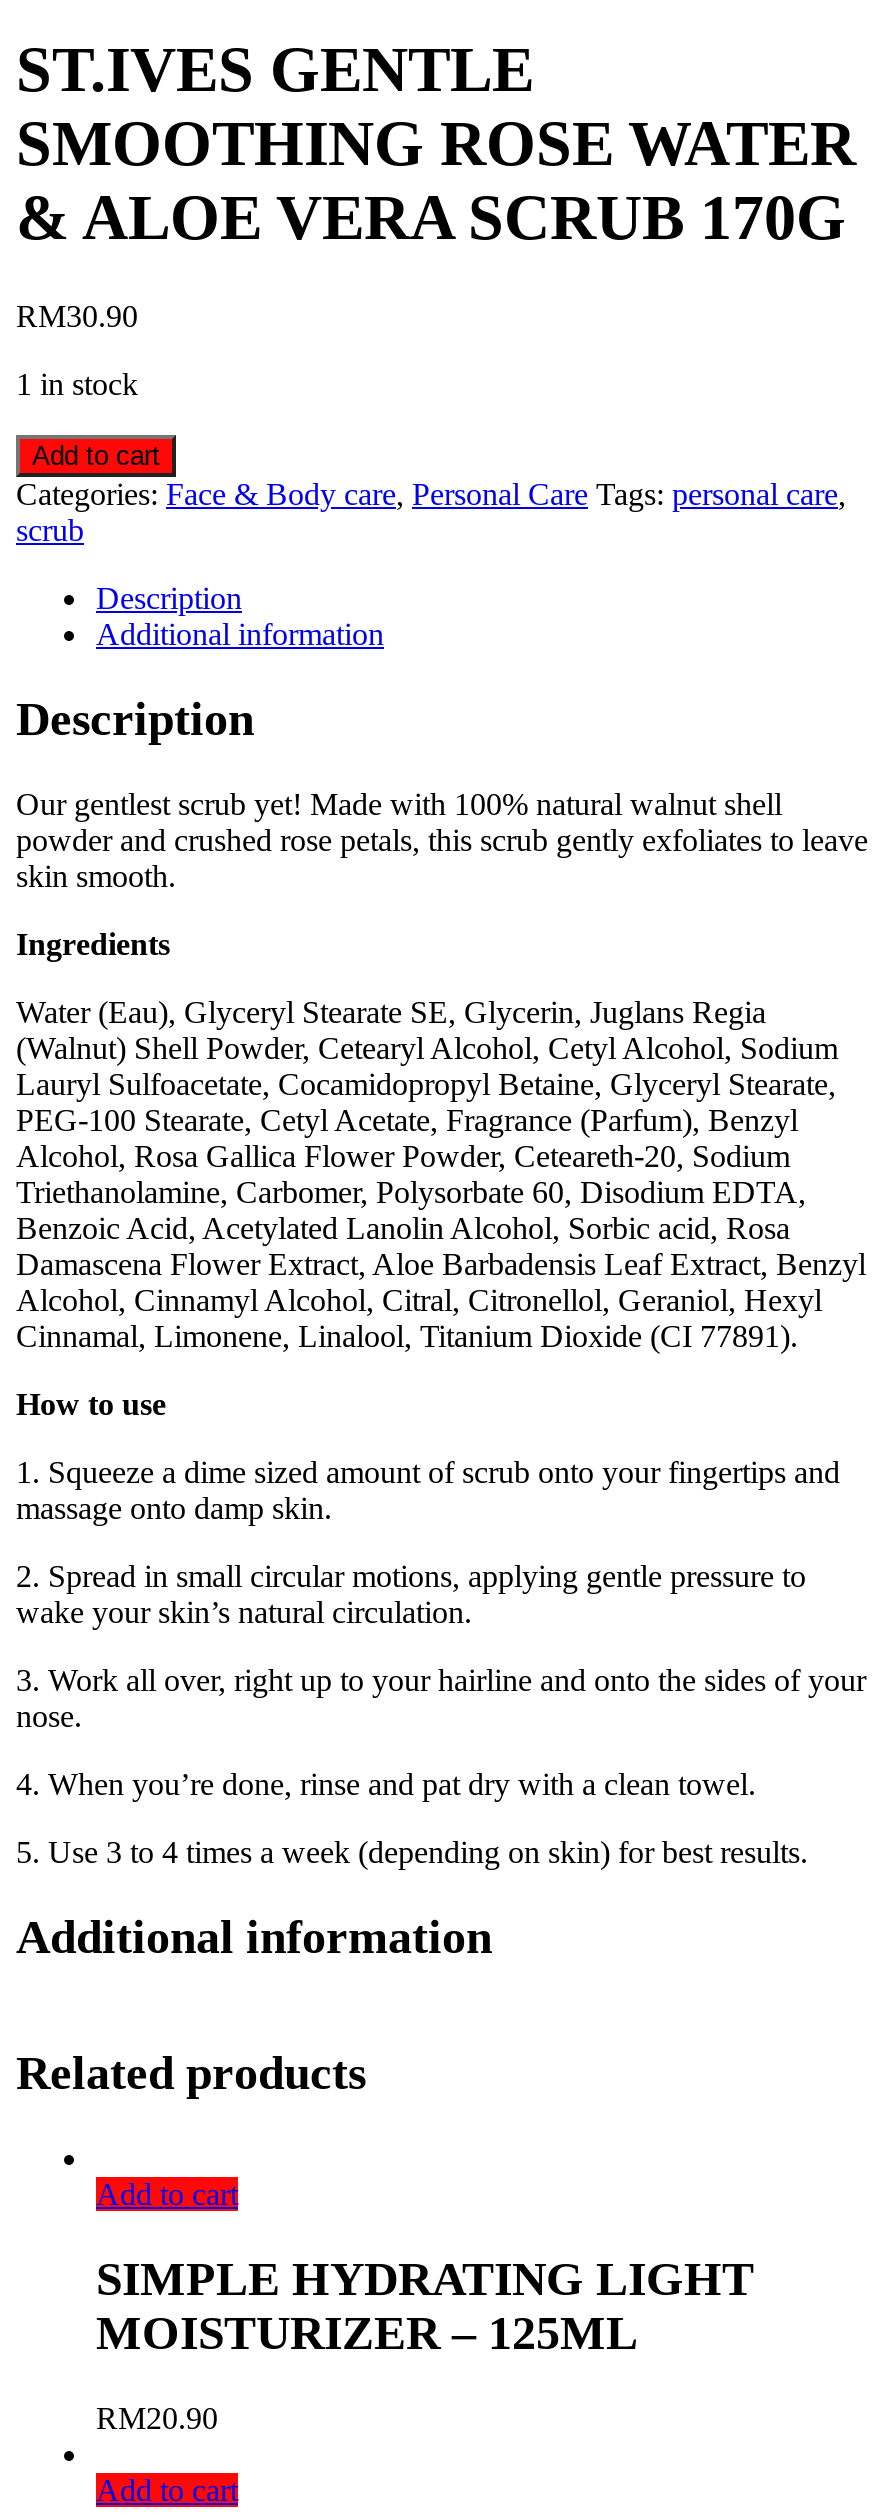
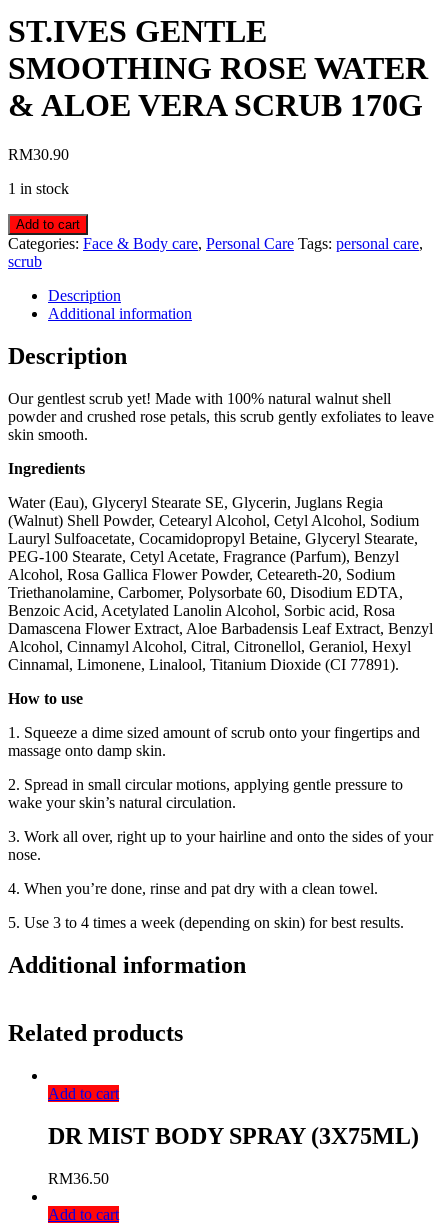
- SIMPLE HYDRATING LIGHT
- MOISTURIZER – 125ML
+ DR MIST BODY SPRAY (3X75ML)

- RM20.90
+ RM36.50
